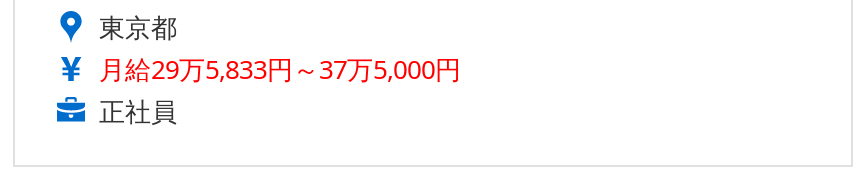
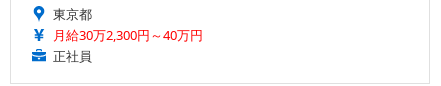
- 月給29万5,833円～37万5,000円
+ 月給30万2,300円～40万円
